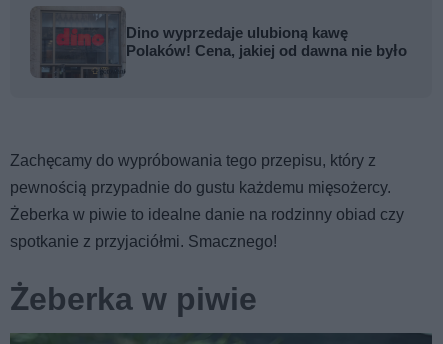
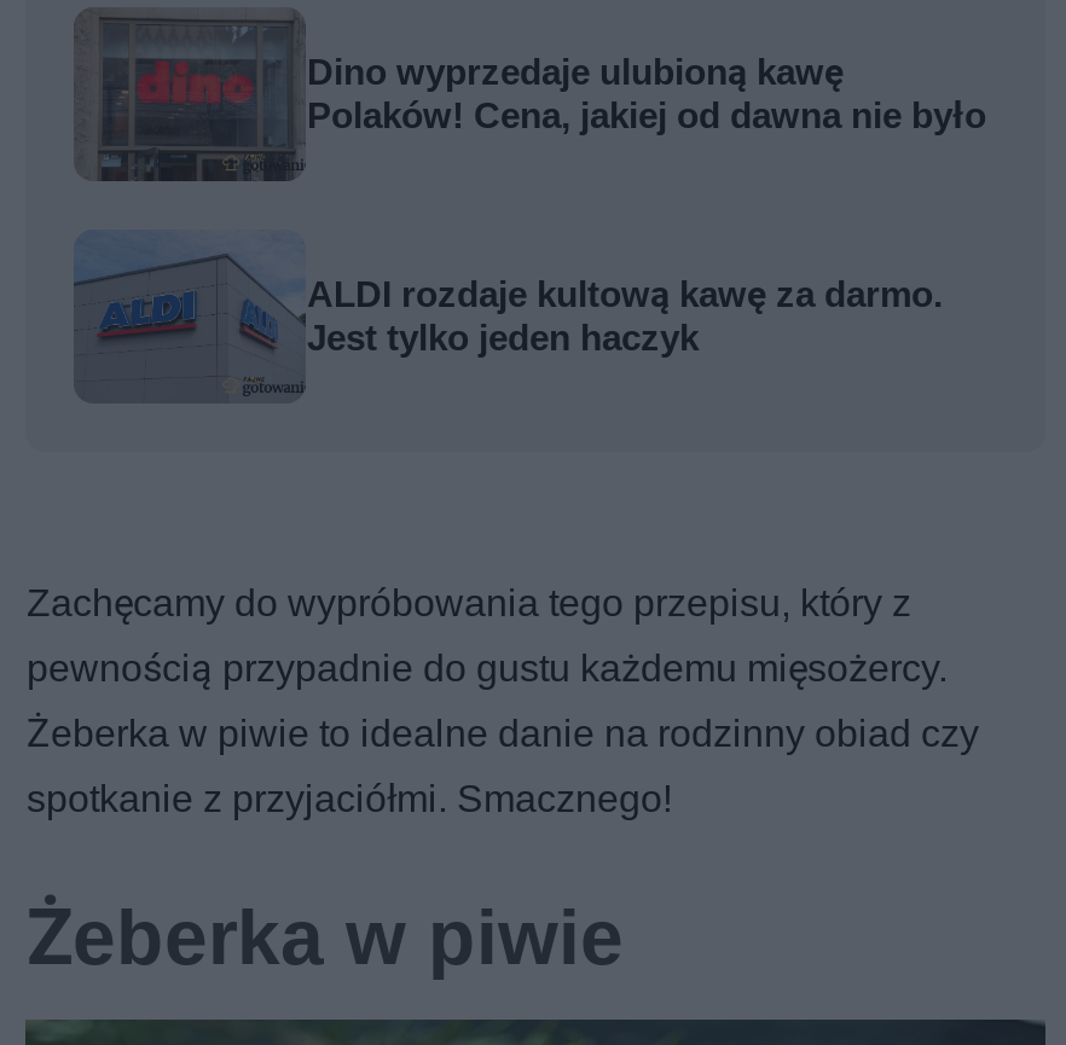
+ [image]
+ ALDI rozdaje kultową kawę za darmo.
+ Jest tylko jeden haczyk
